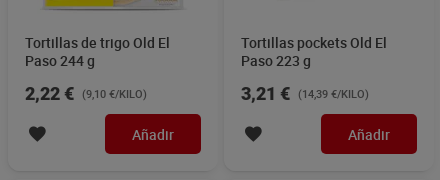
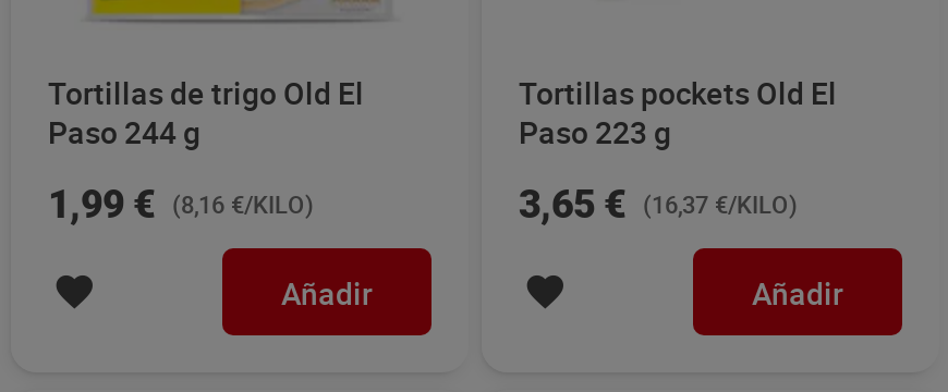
- 2,22 € (9,10 €/KILO)
+ 1,99 € (8,16 €/KILO)

- 3,21 € (14,39 €/KILO)
+ 3,65 € (16,37 €/KILO)
